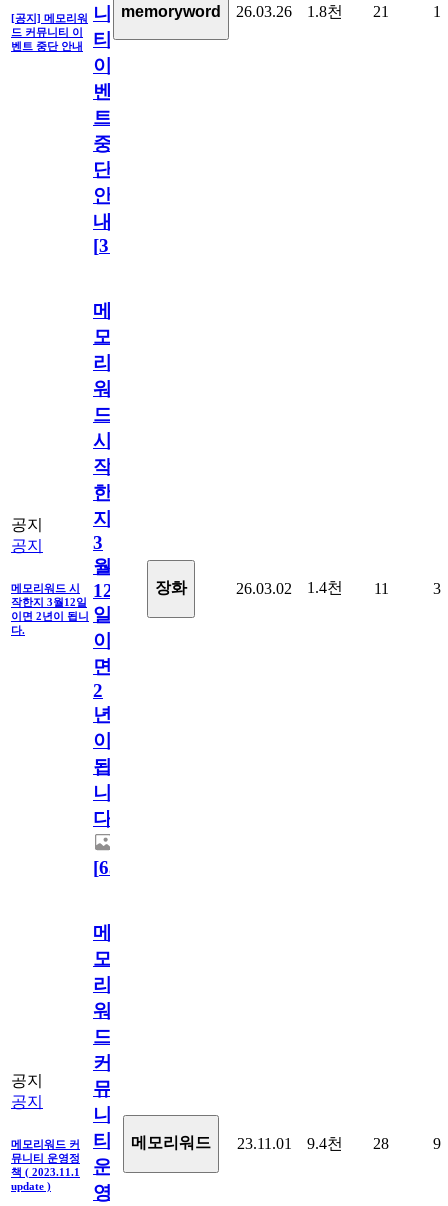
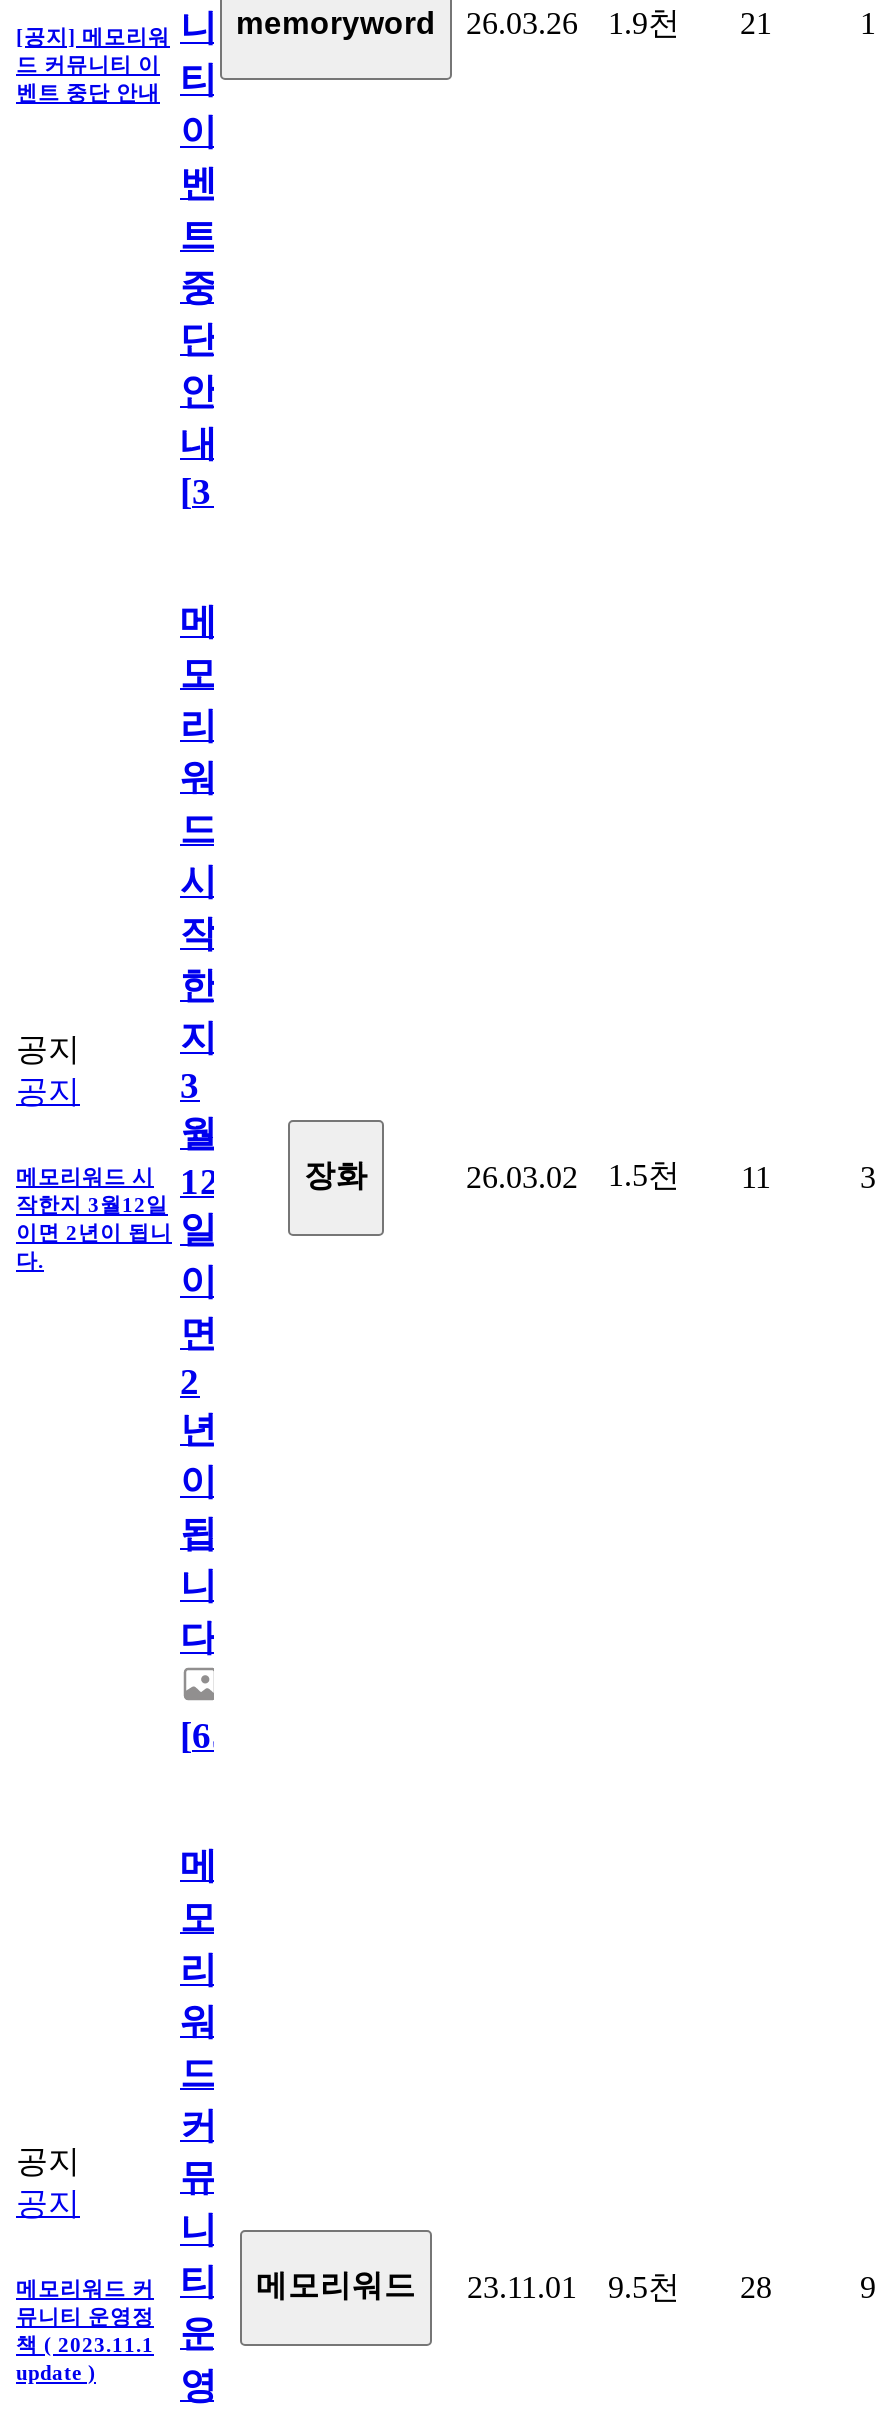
- 1.8천
+ 1.9천

- 26.03.02 1.4천 11
+ 26.03.02 1.5천 11

- 메모리워드 커 티 메모리워드 23.11.01 9.4천 28
+ 메모리워드 커 티 메모리워드 23.11.01 9.5천 28
